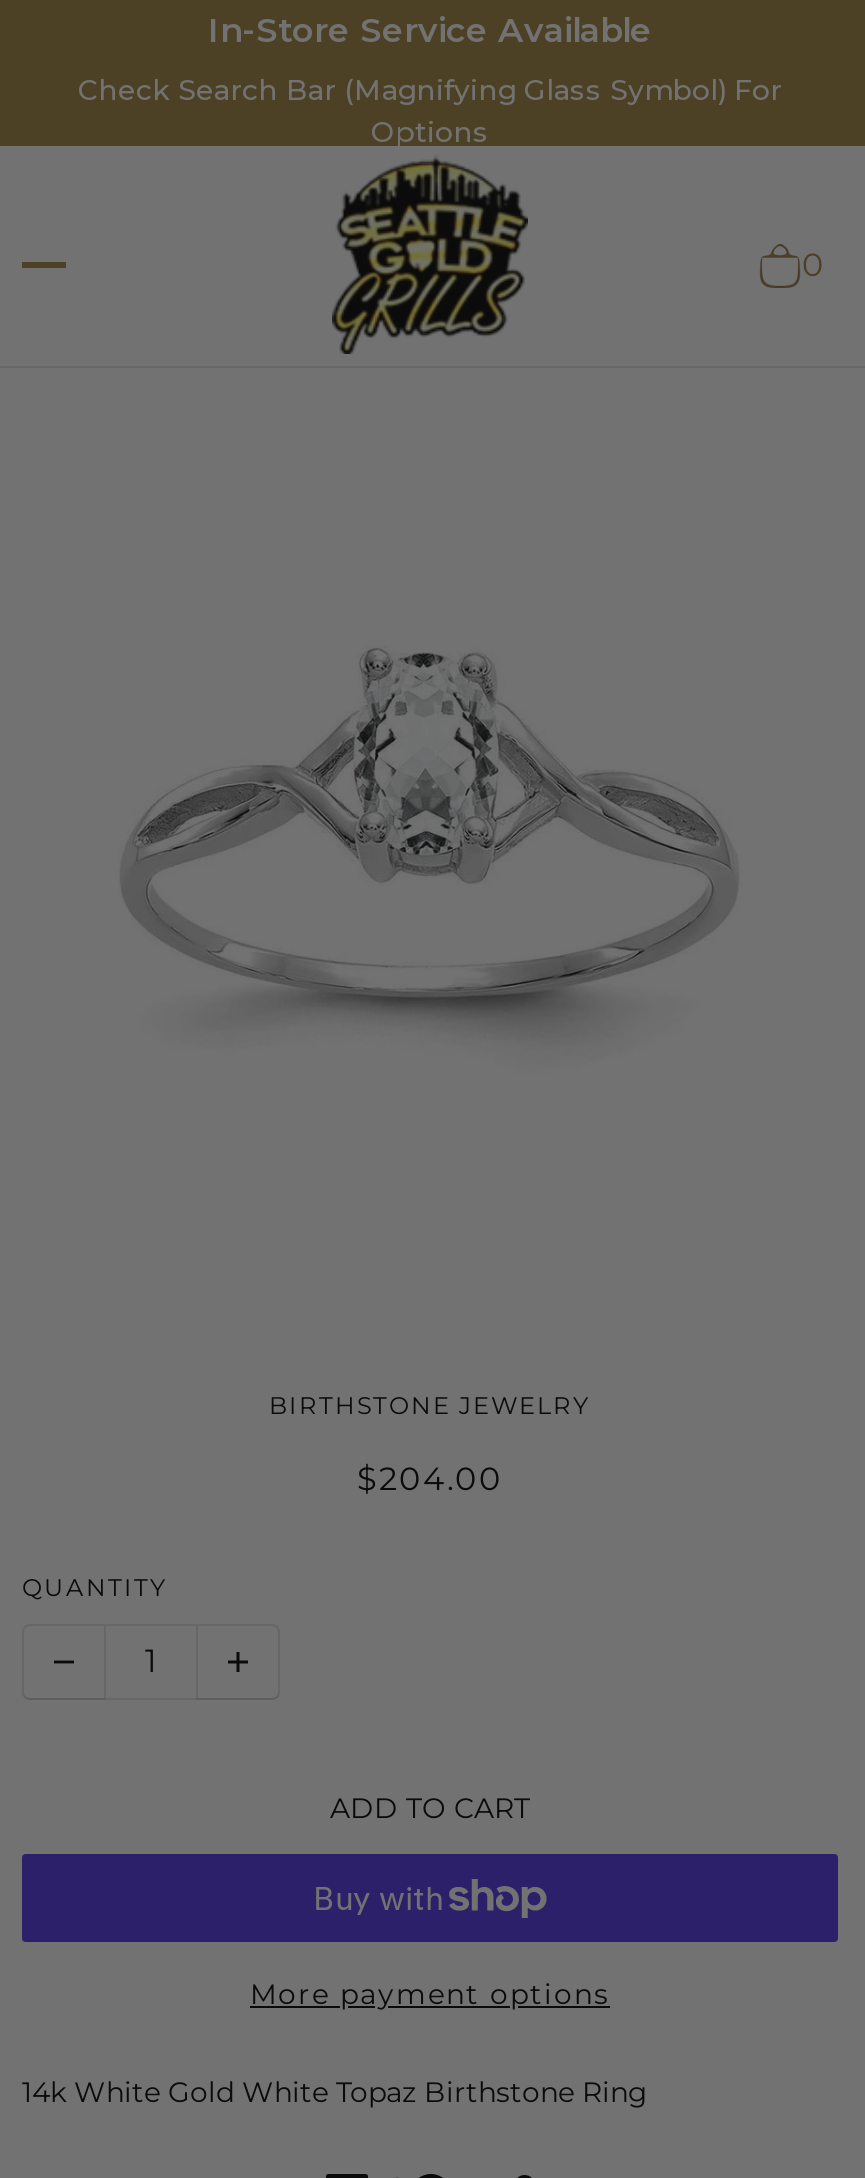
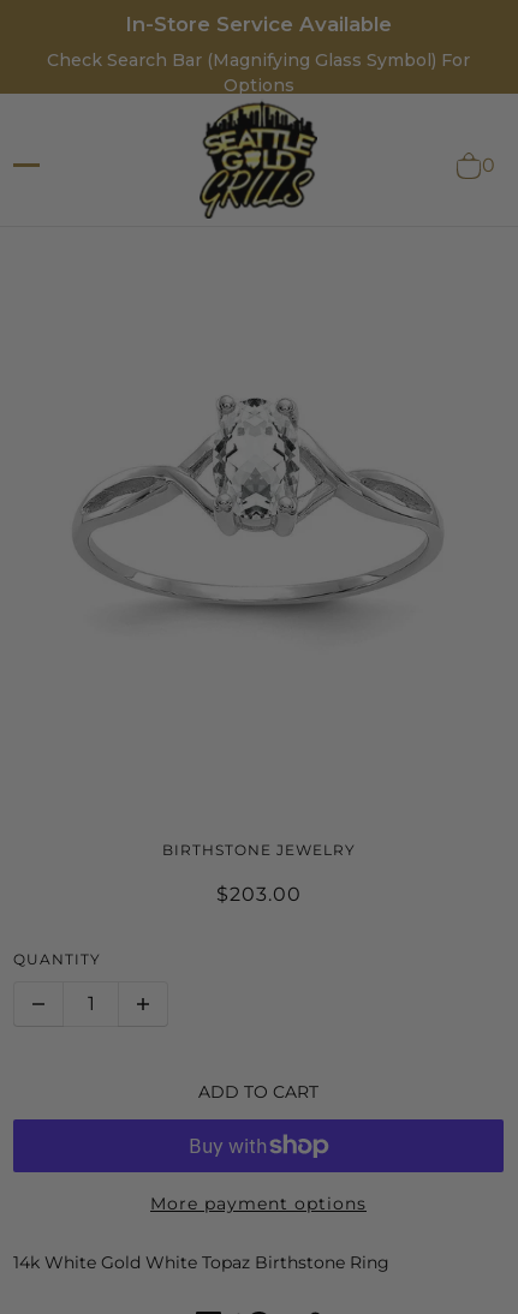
- $204.00
+ $203.00
